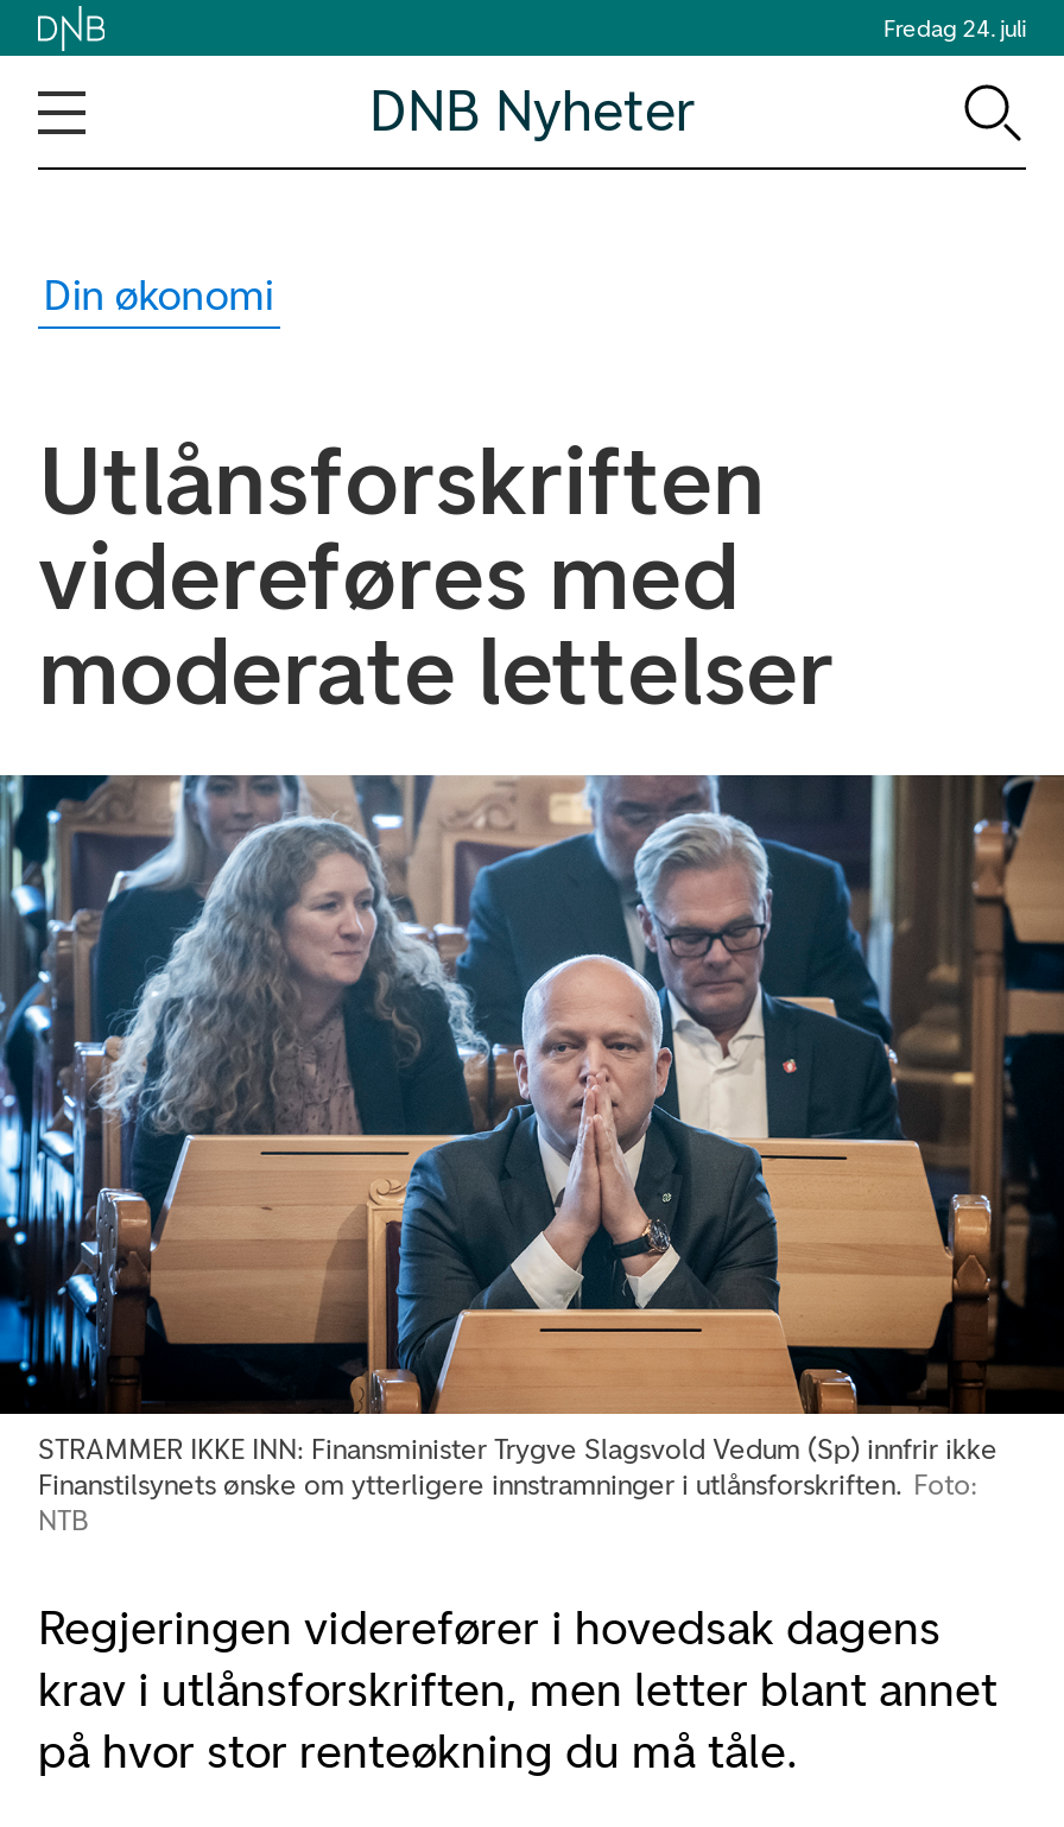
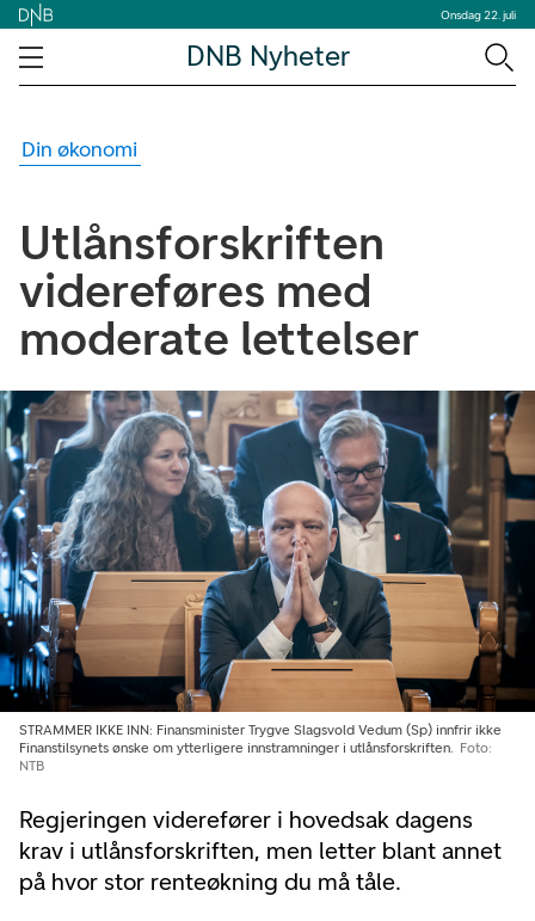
- Fredag 24. juli
+ Onsdag 22. juli
